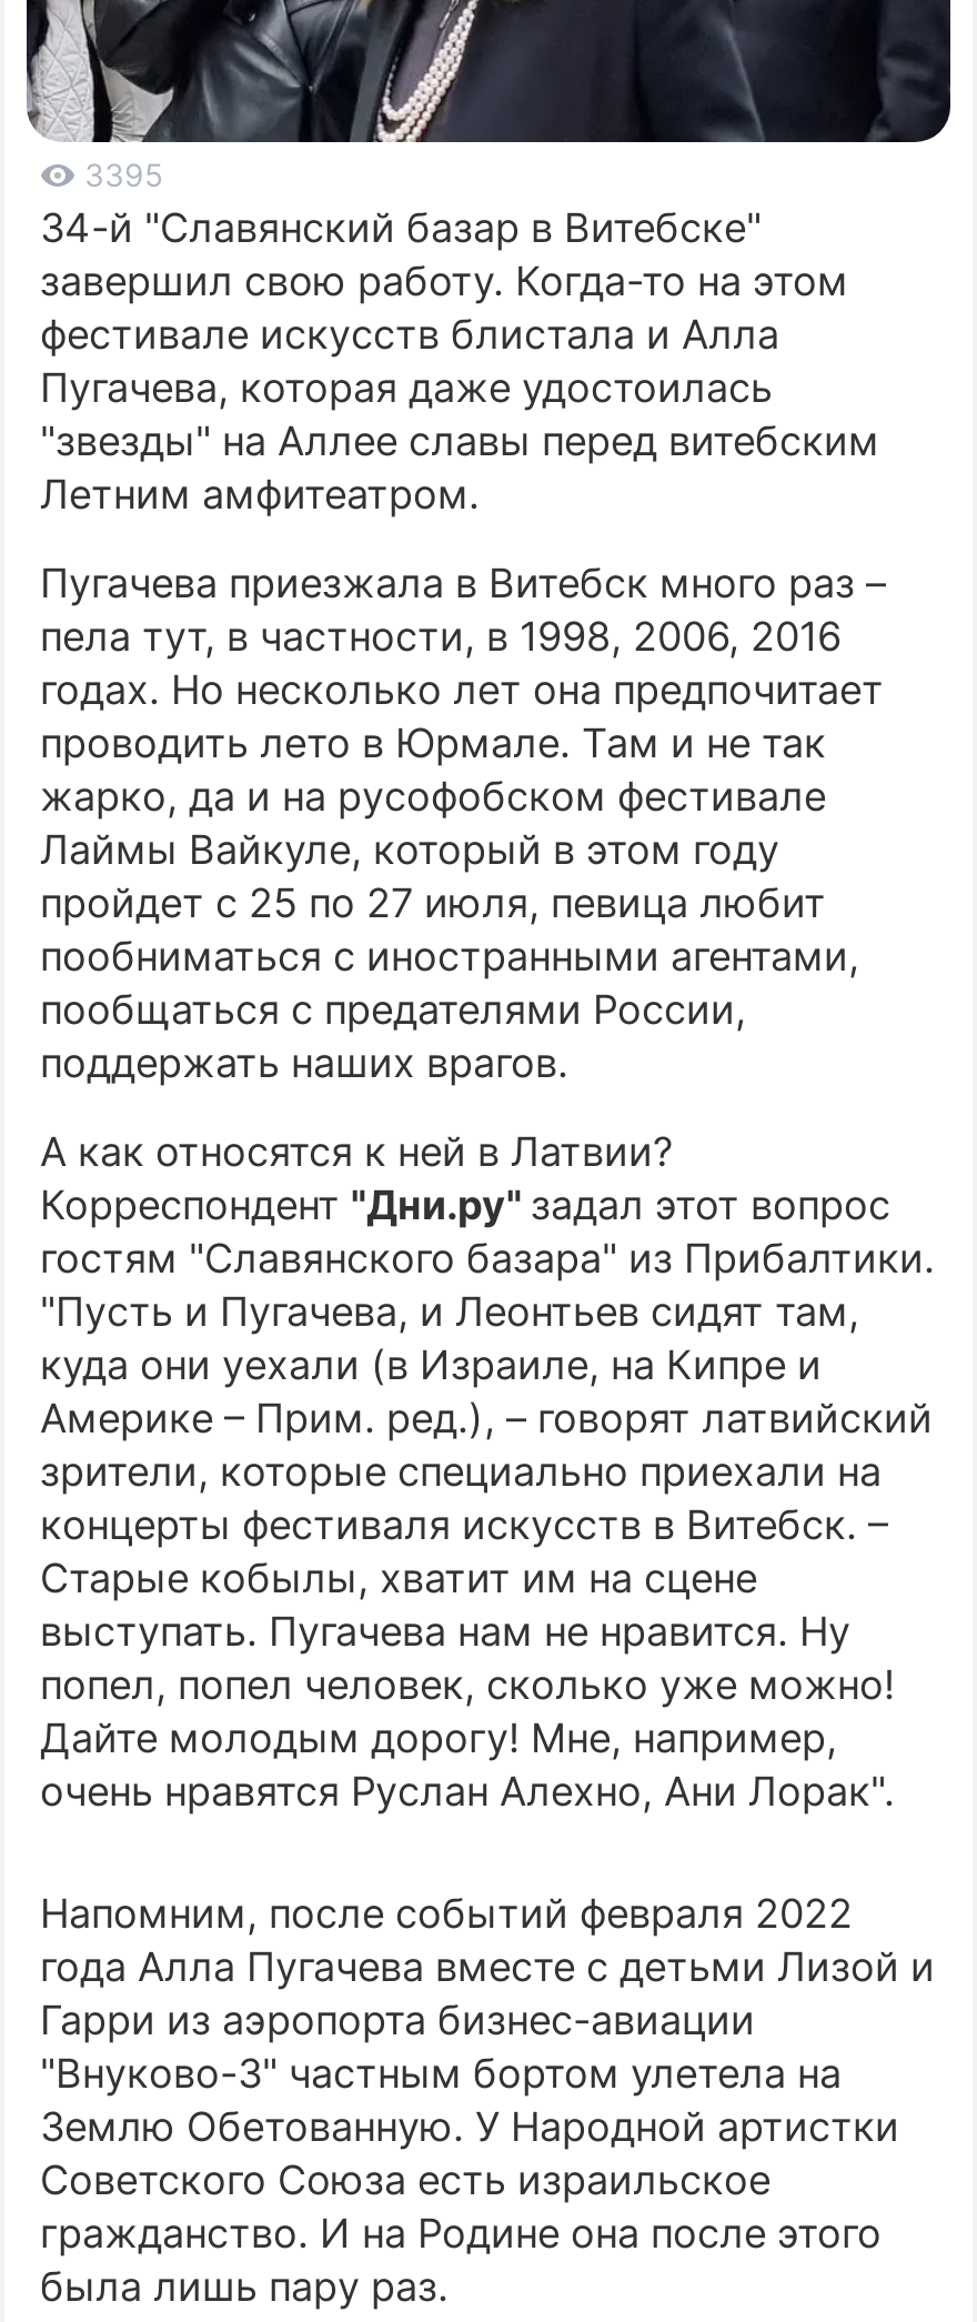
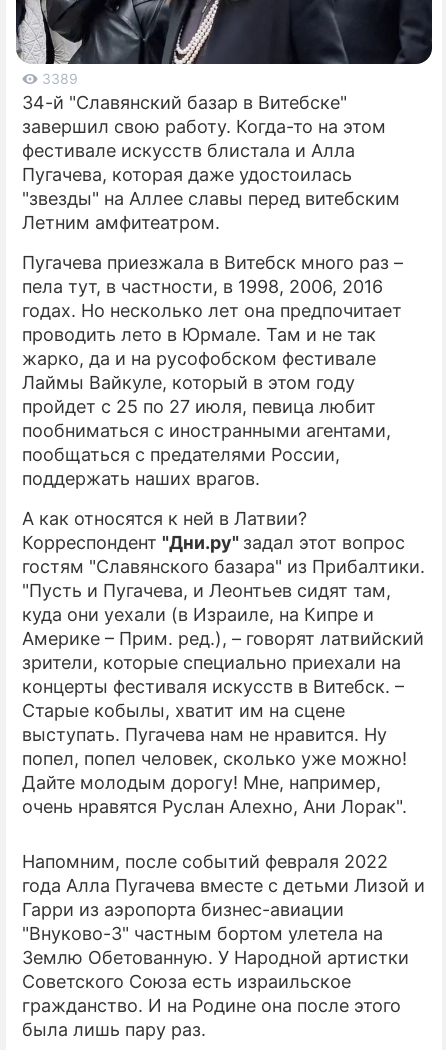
- 3395
+ 3389
